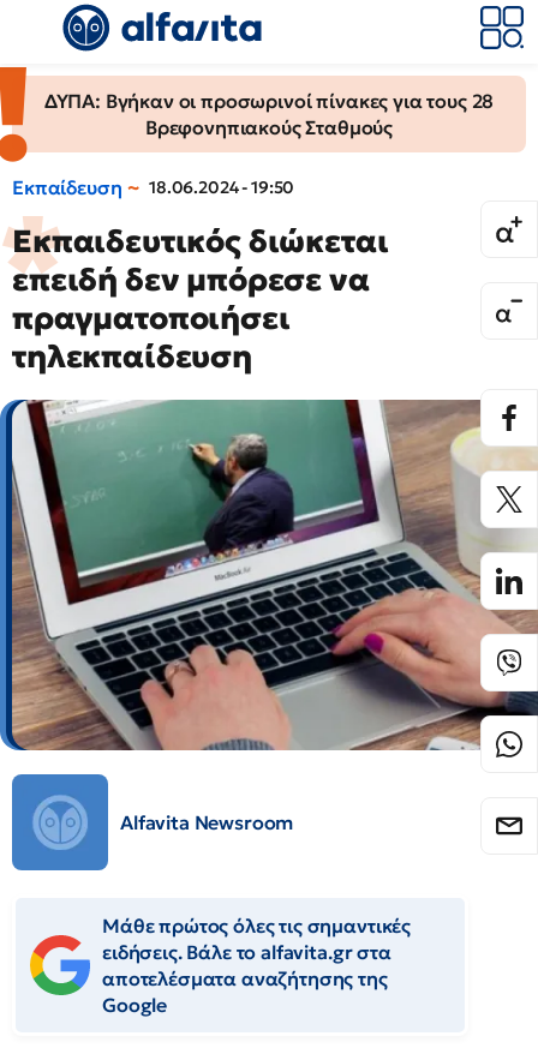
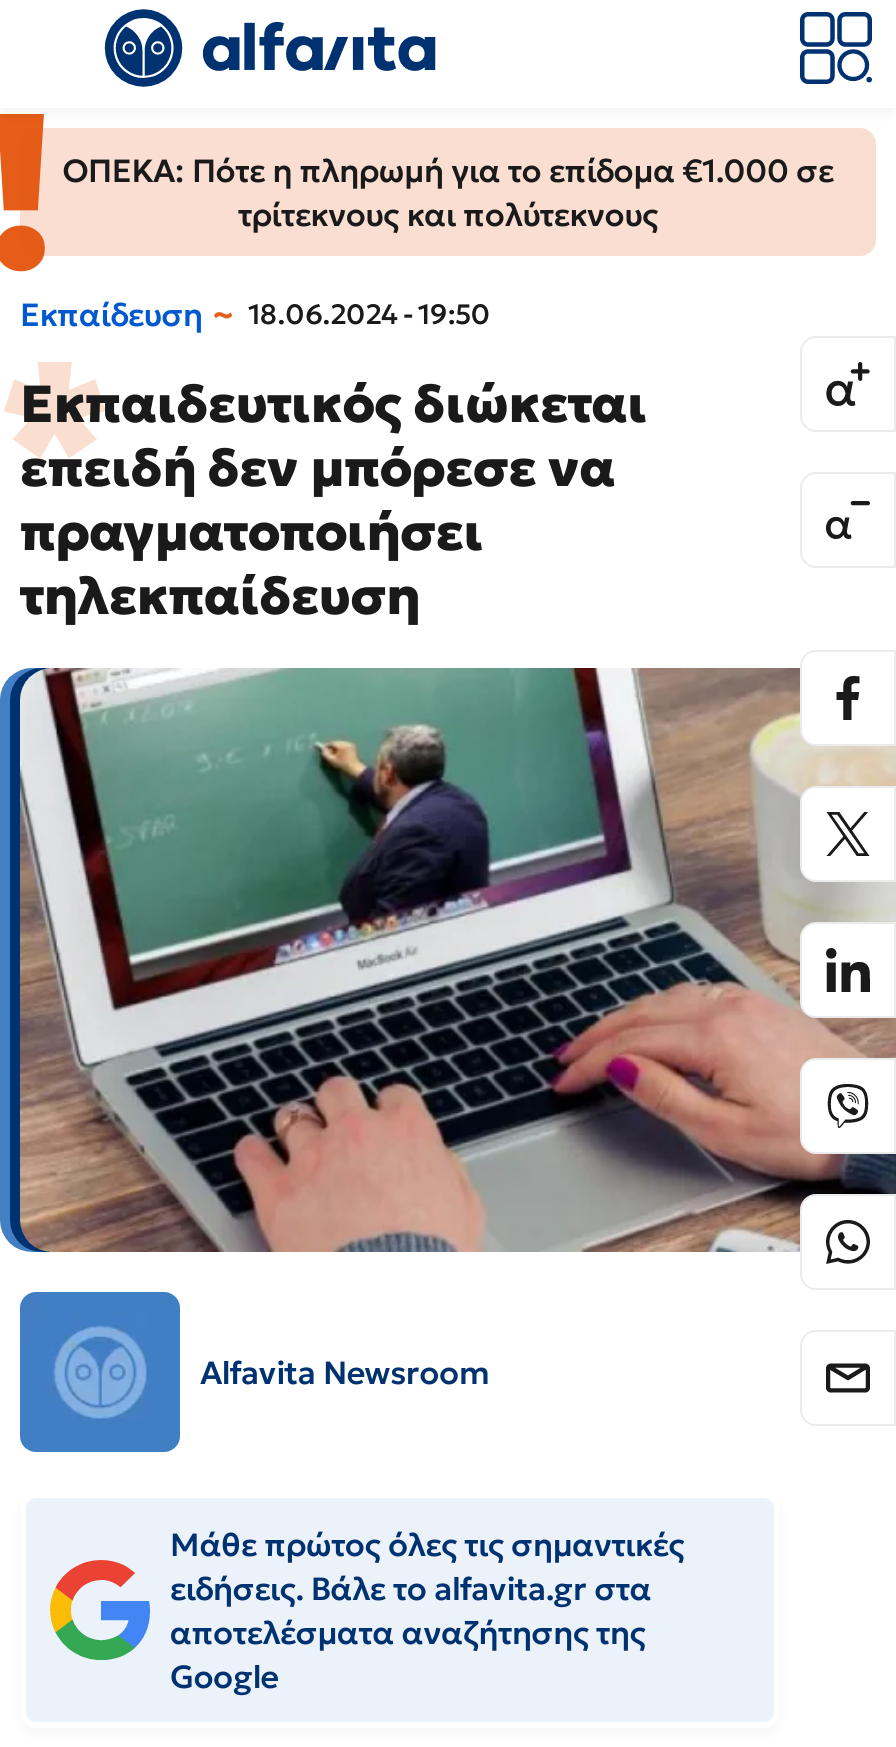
- ΔΥΠΑ: Βγήκαν οι προσωρινοί πίνακες για τους 28
- Βρεφονηπιακούς Σταθμούς
+ ΟΠΕΚΑ: Πότε η πληρωμή για το επίδομα €1.000 σε
+ τρίτεκνους και πολύτεκνους
